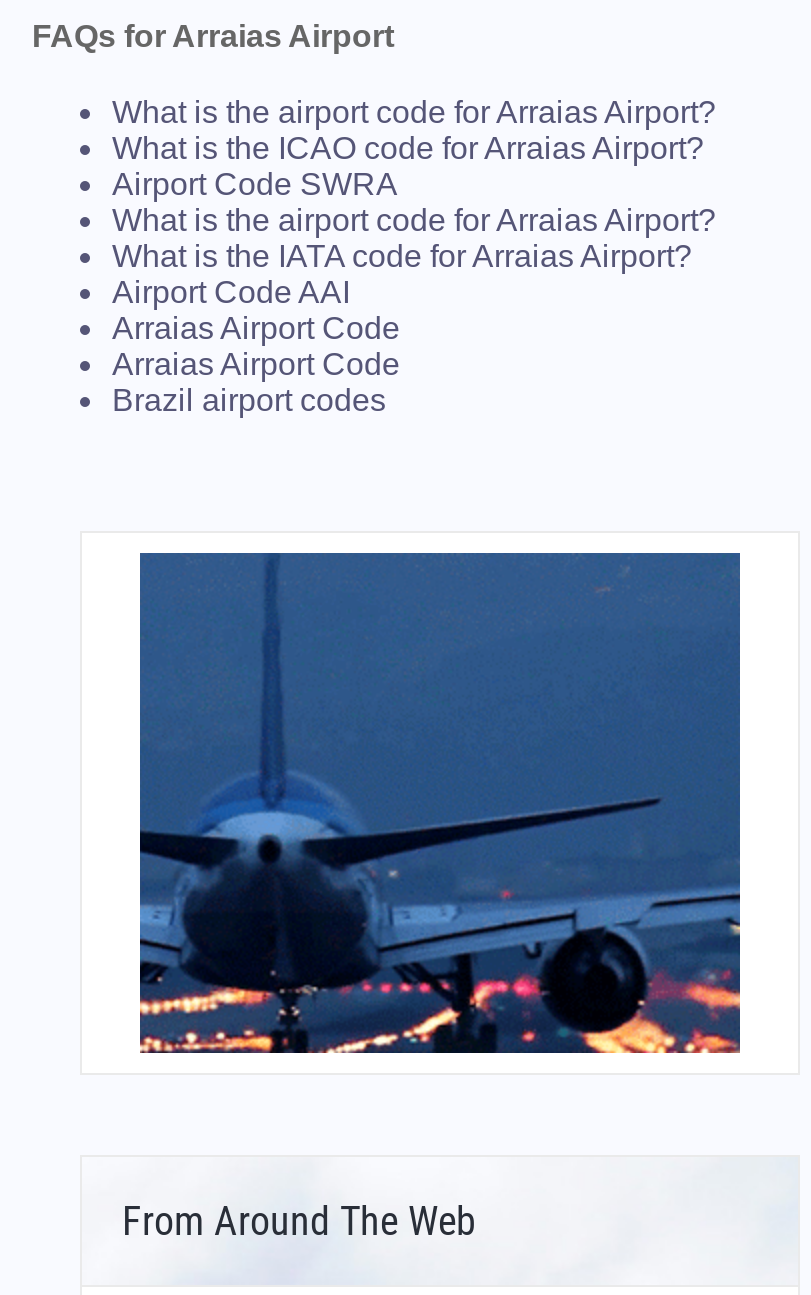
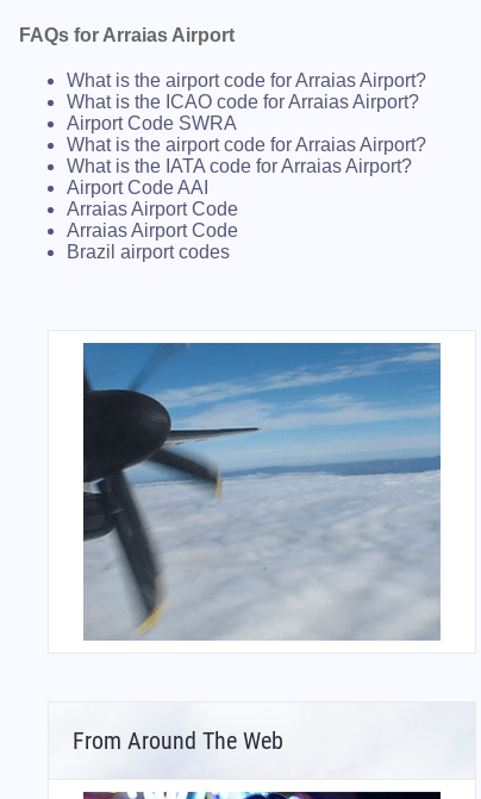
- [image]
+ [image]
